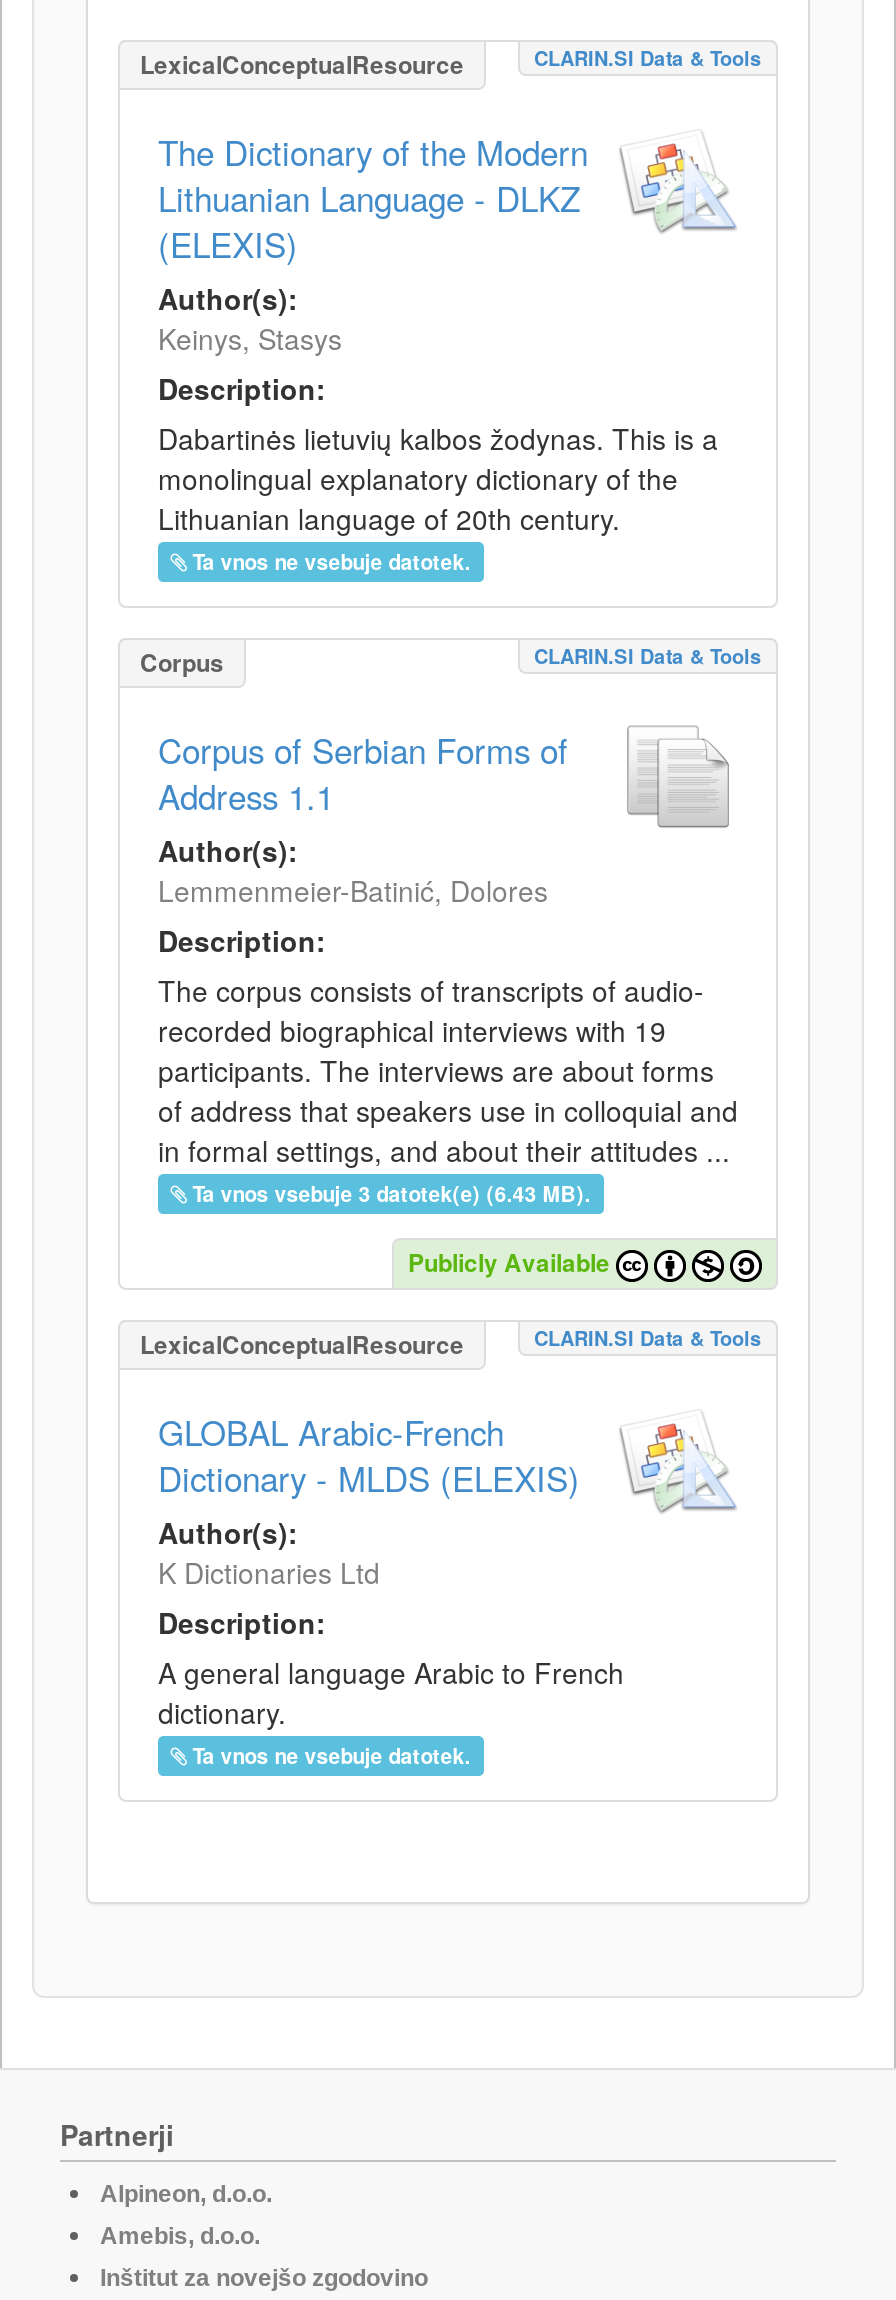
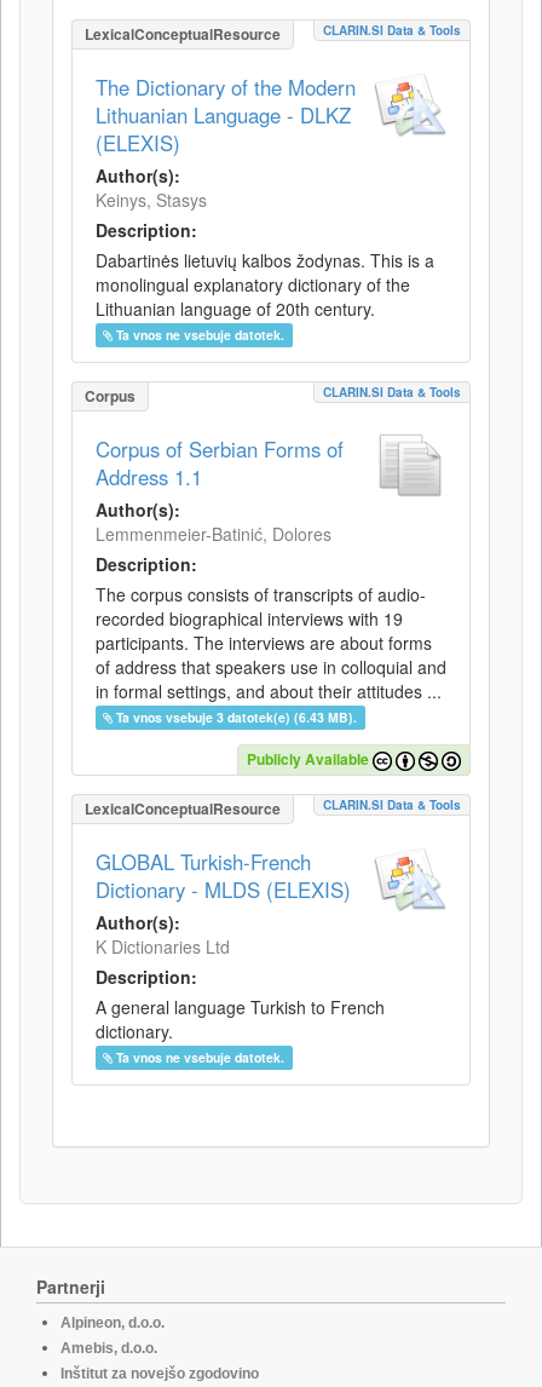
- GLOBAL Arabic-French
+ GLOBAL Turkish-French

- A general language Arabic to French
+ A general language Turkish to French
